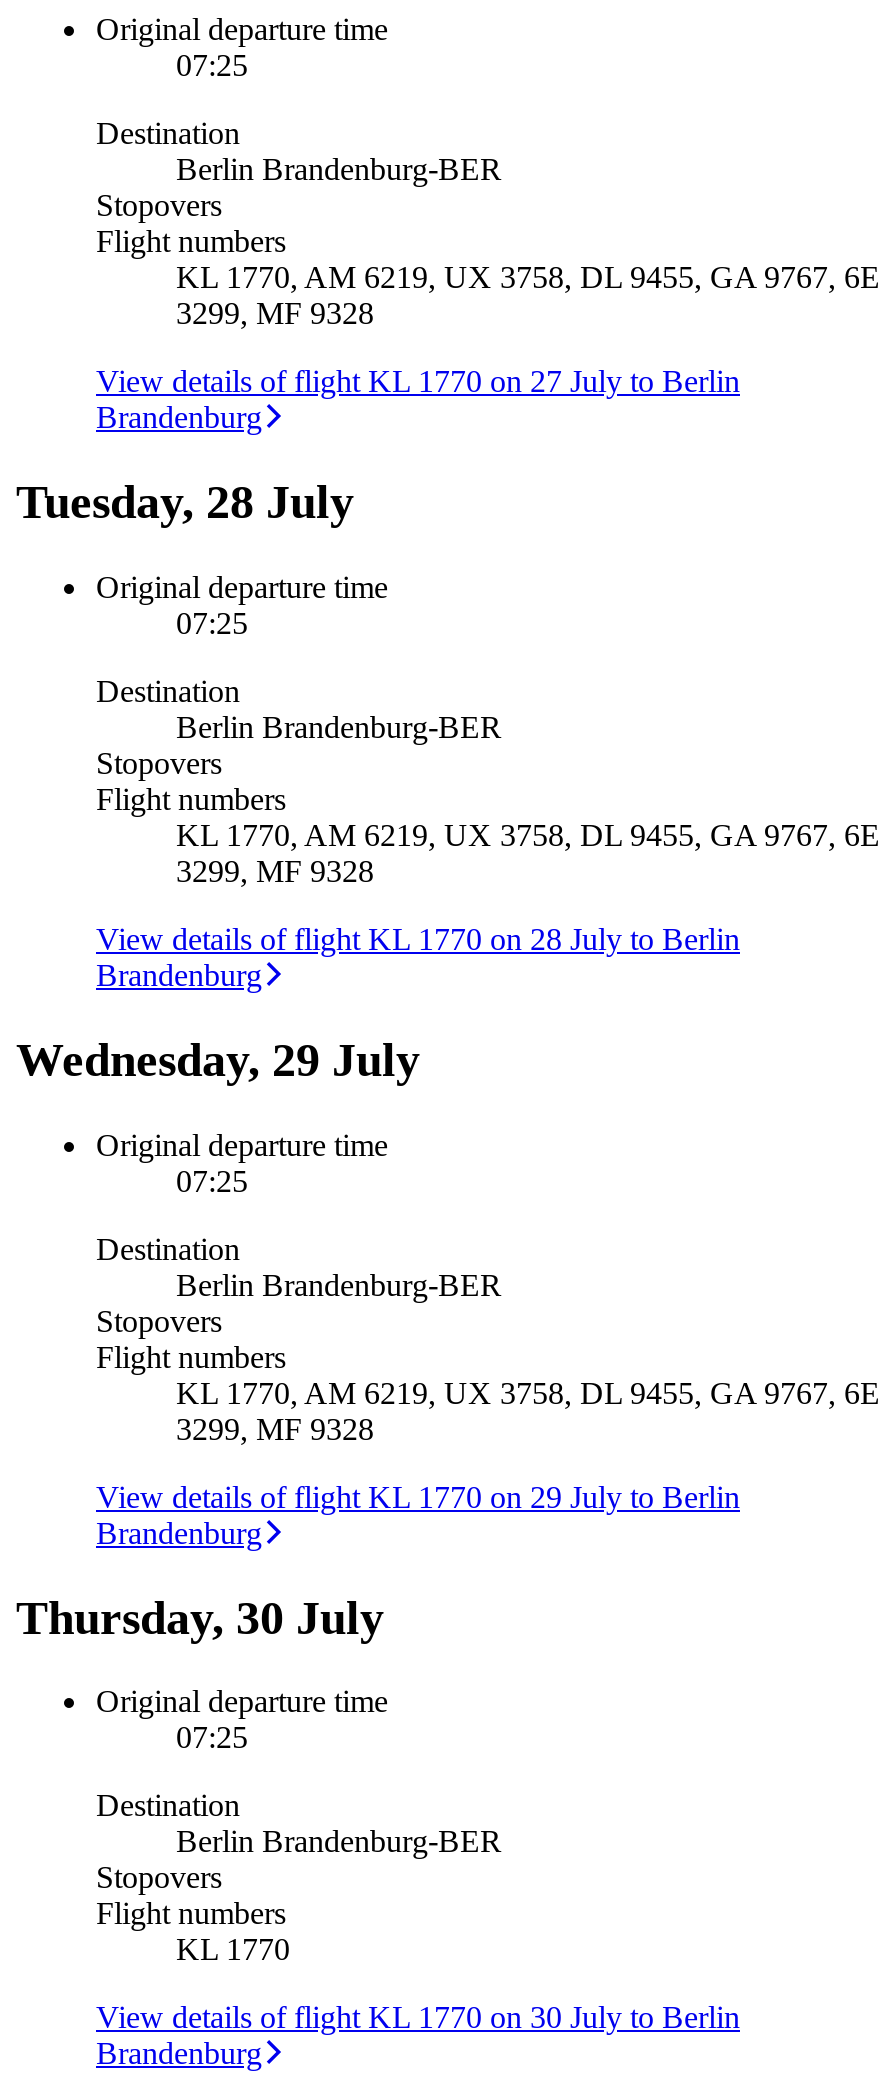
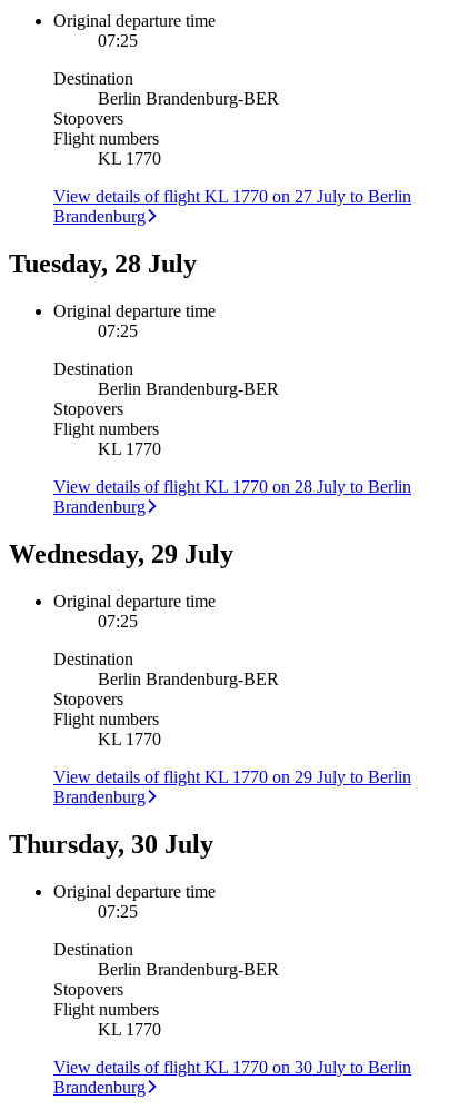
- KL 1770, AM 6219, UX 3758, DL 9455, GA 9767, 6E
- 3299, MF 9328
+ KL 1770

- KL 1770, AM 6219, UX 3758, DL 9455, GA 9767, 6E
- 3299, MF 9328
+ KL 1770

- KL 1770, AM 6219, UX 3758, DL 9455, GA 9767, 6E
- 3299, MF 9328
+ KL 1770
